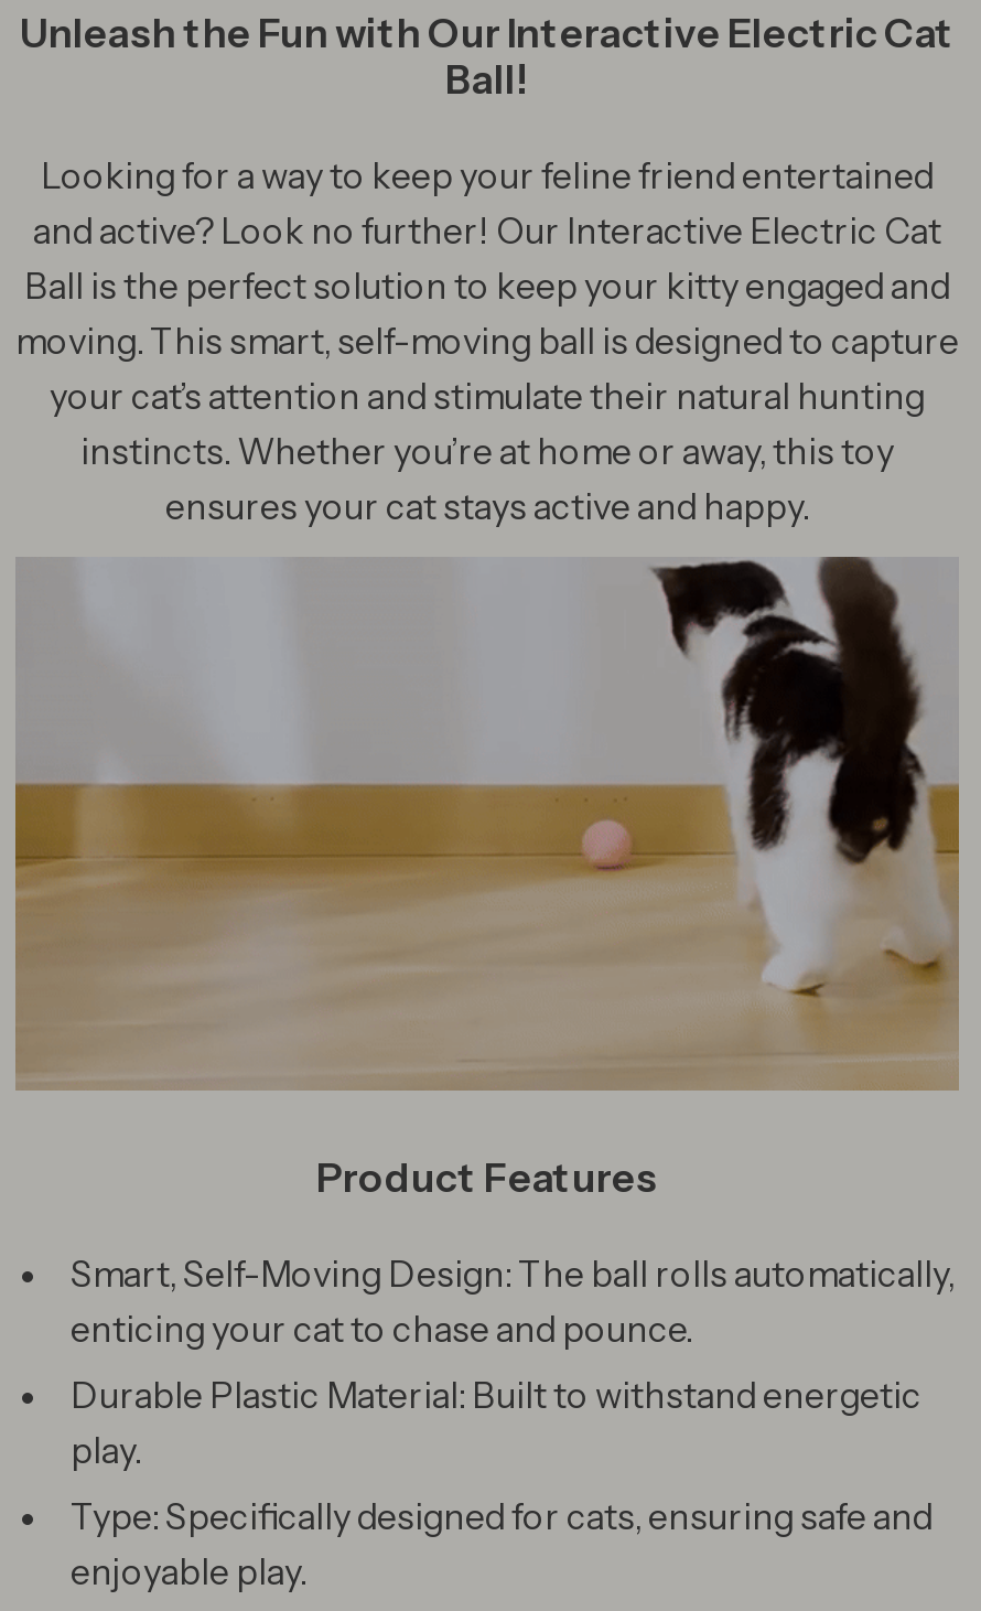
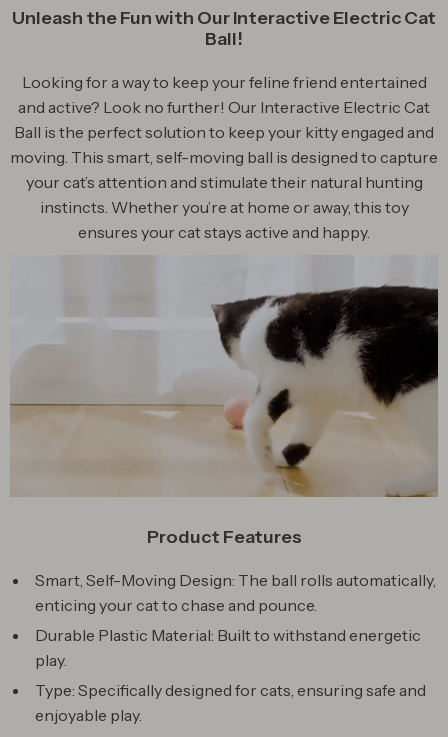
- [image]
+ [image]
